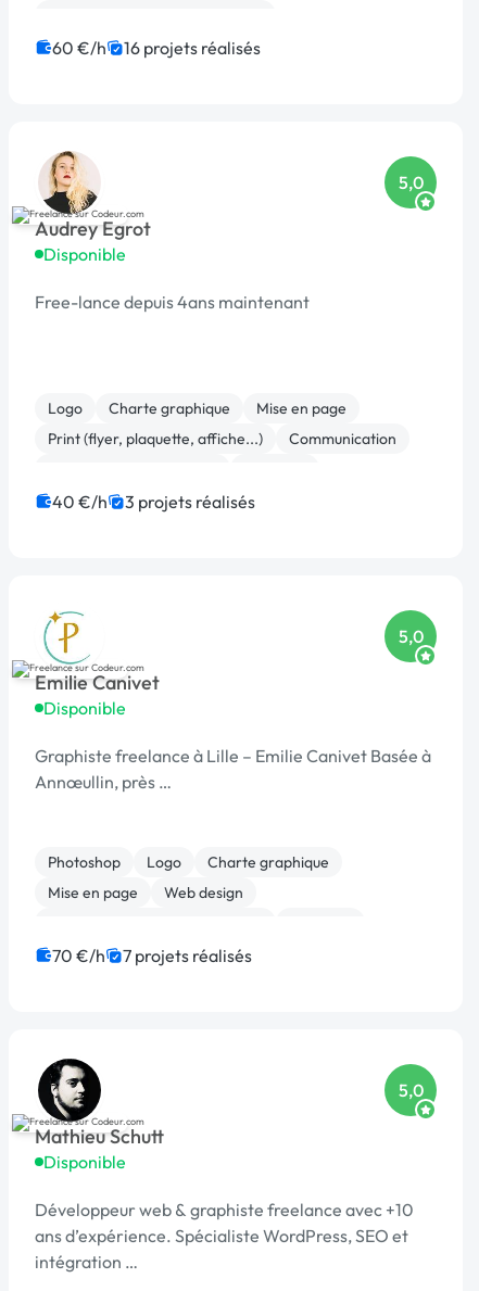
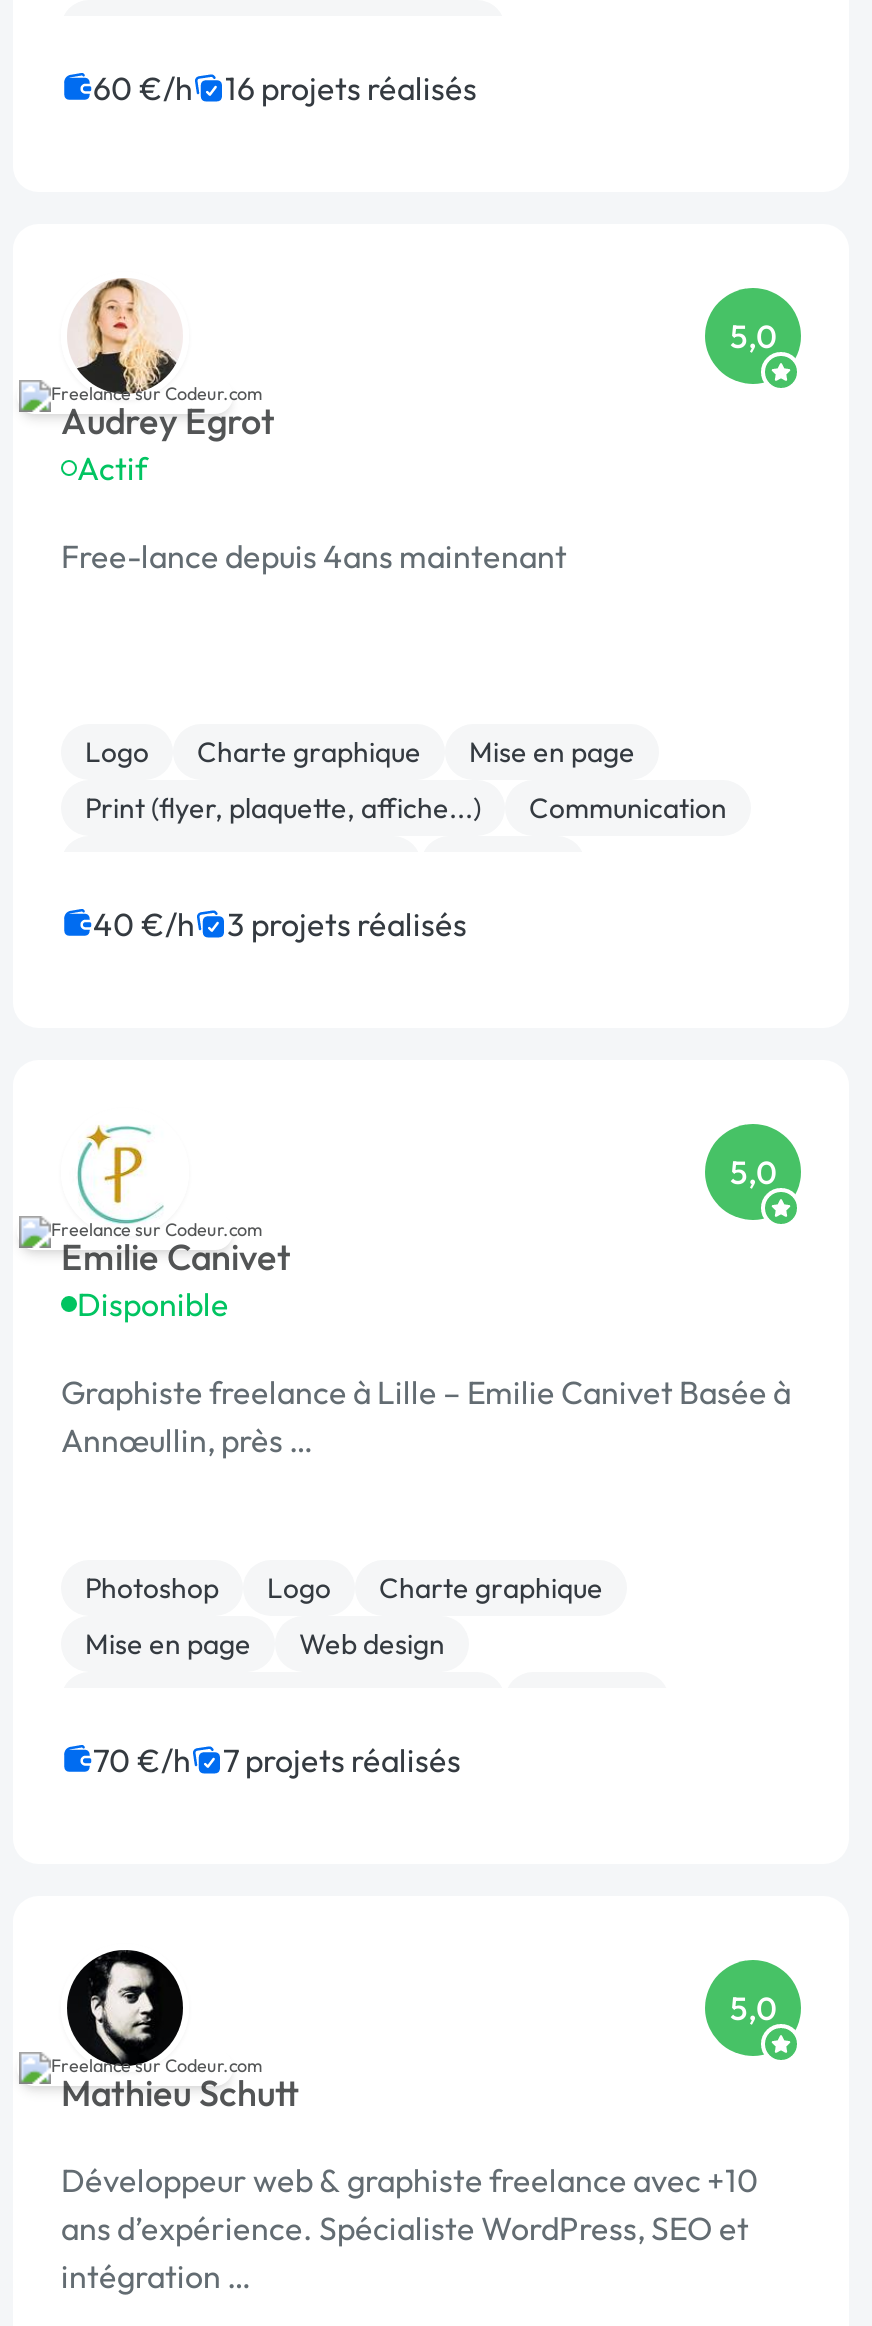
- Disponible
+ Actif

- Disponible
